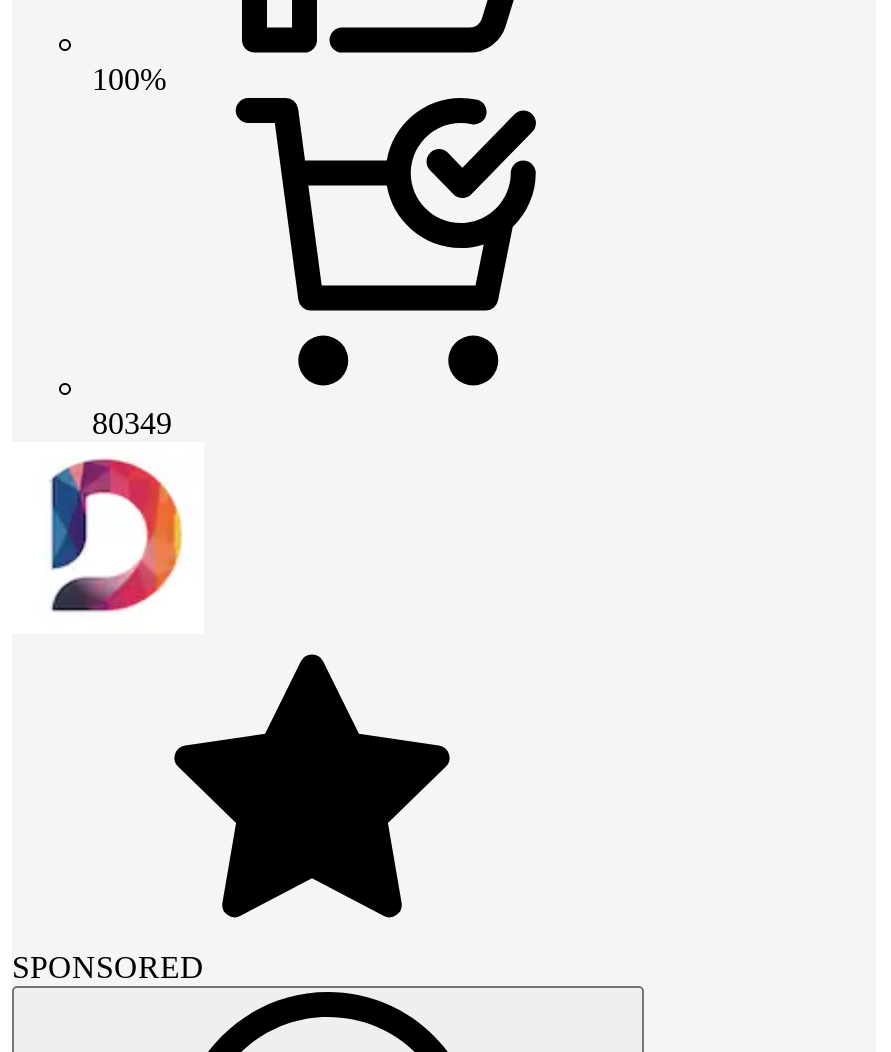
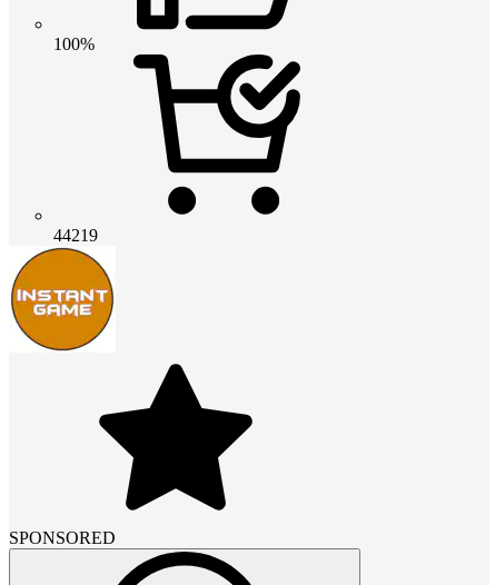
- 80349
+ 44219

- [image]
+ [image]
